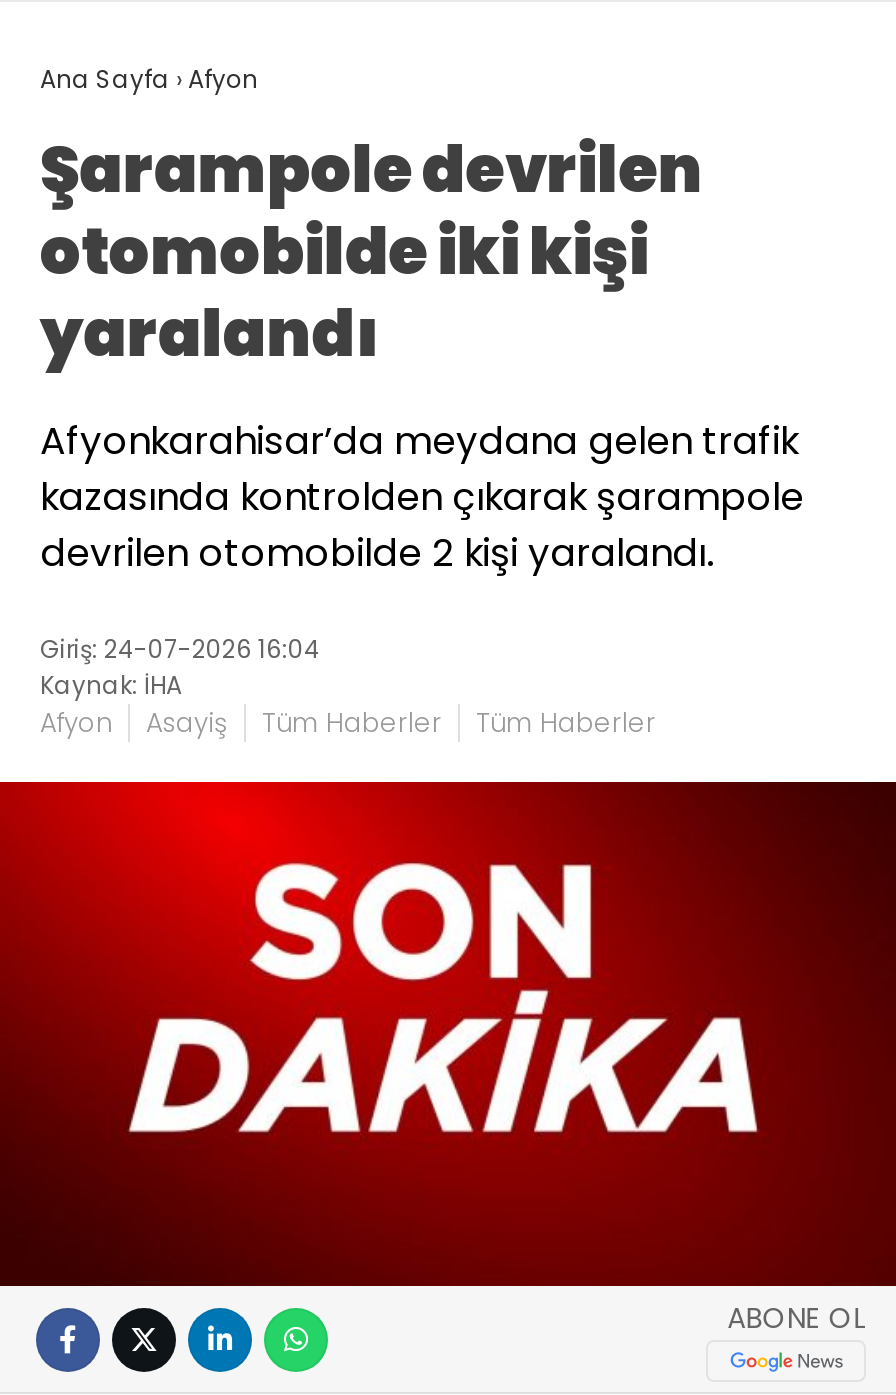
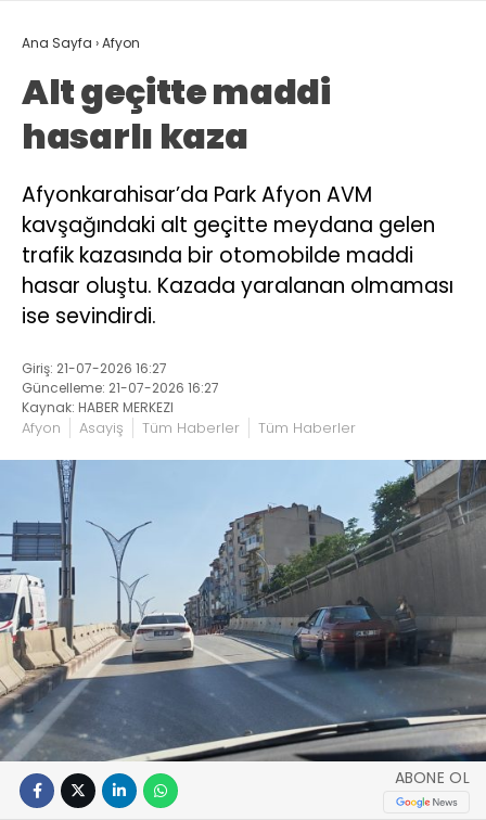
- Şarampole devrilen
- otomobilde iki kişi
- yaralandı
- Afyonkarahisar’da meydana gelen trafik
- kazasında kontrolden çıkarak şarampole
- devrilen otomobilde 2 kişi yaralandı.
+ Alt geçitte maddi
+ hasarlı kaza
+ Afyonkarahisar’da Park Afyon AVM
+ kavşağındaki alt geçitte meydana gelen
+ trafik kazasında bir otomobilde maddi
+ hasar oluştu. Kazada yaralanan olmaması
+ ise sevindirdi.

- Giriş: 24-07-2026 16:04
- Kaynak: İHA
+ Giriş: 21-07-2026 16:27
+ Güncelleme: 21-07-2026 16:27
+ Kaynak: HABER MERKEZI

- [image]
+ [image]
